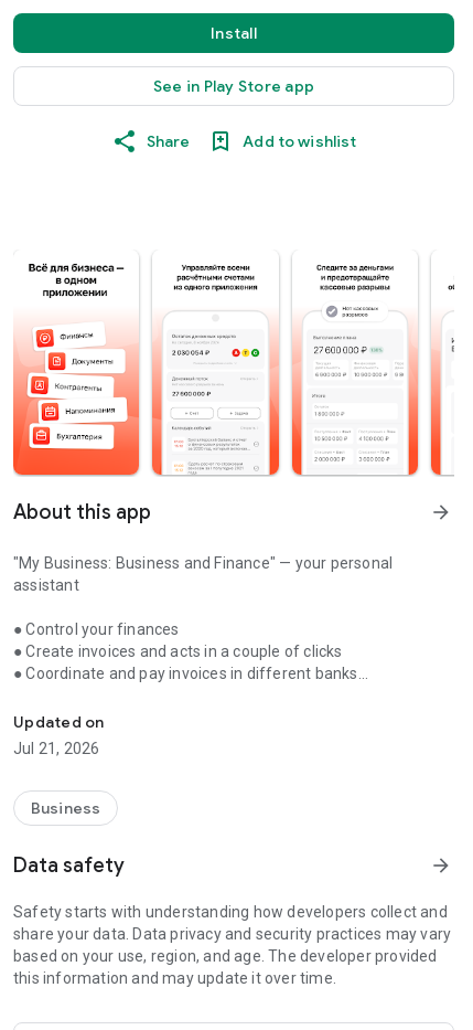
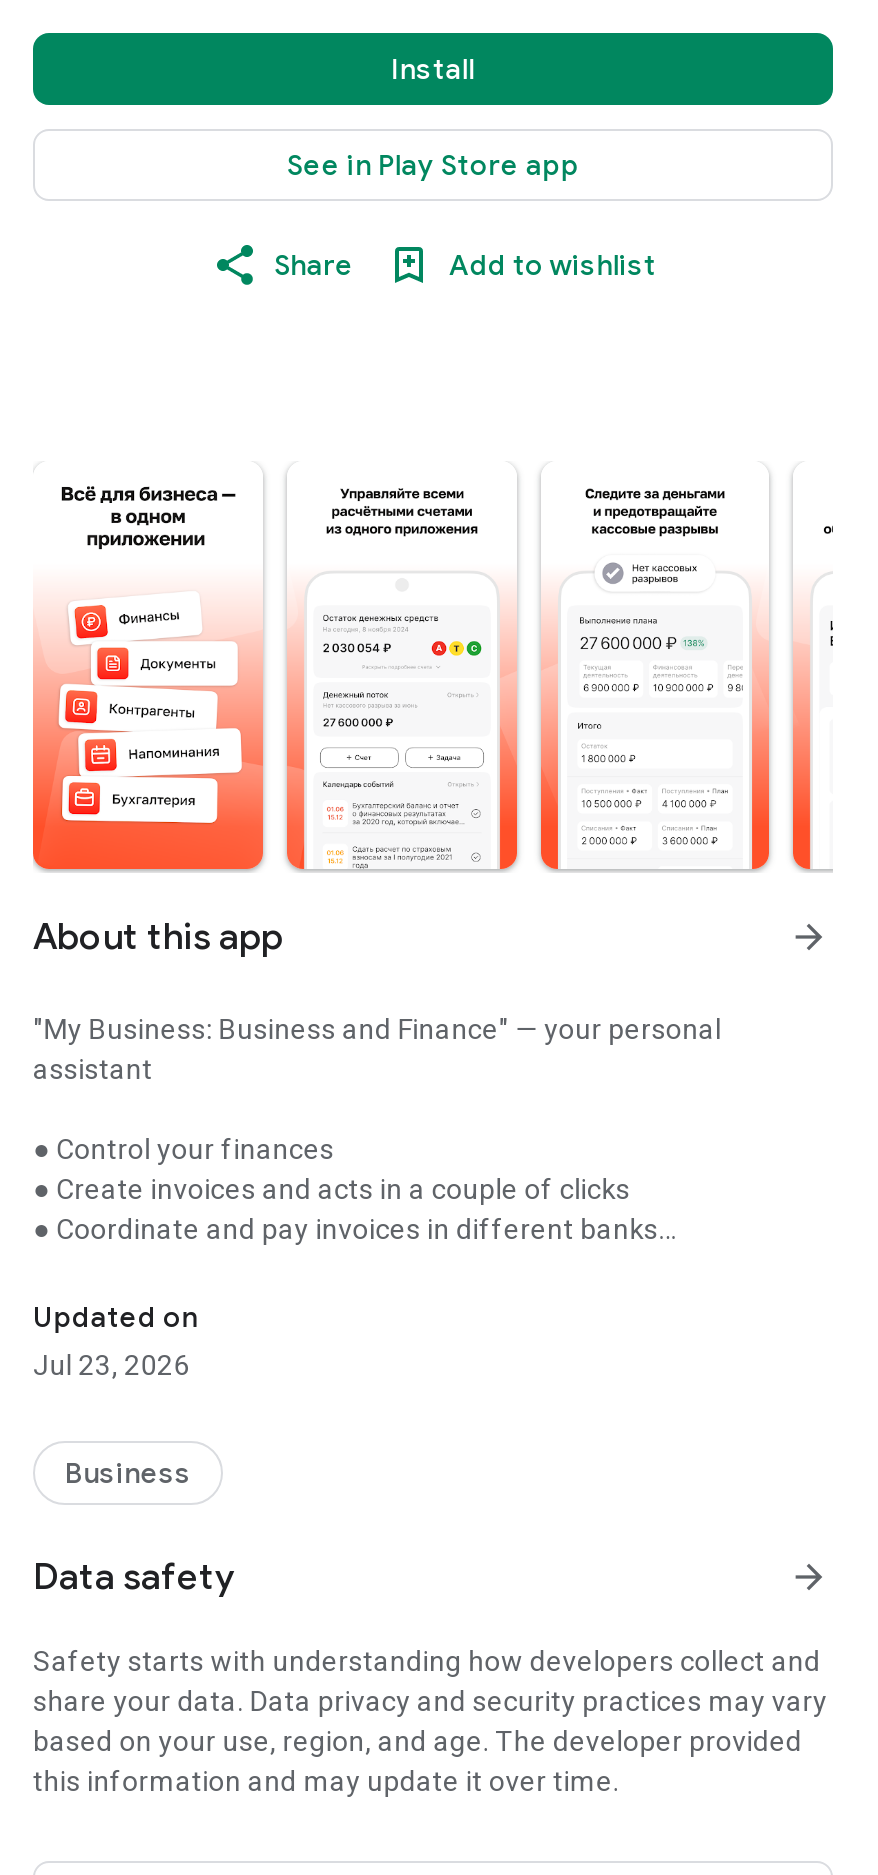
- Jul 21, 2026
+ Jul 23, 2026
